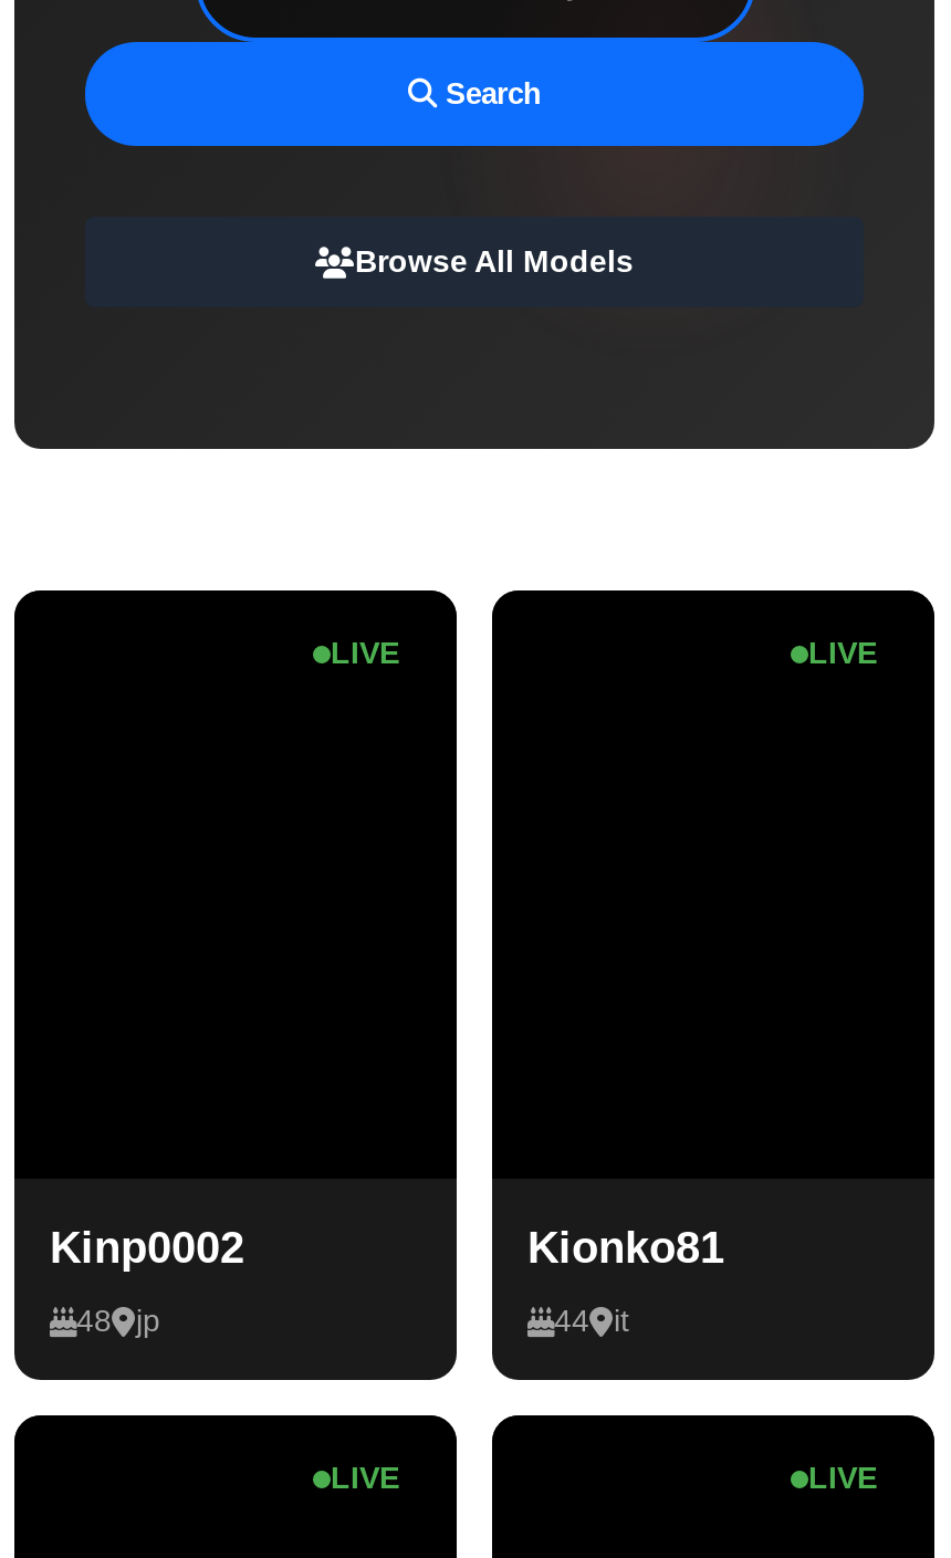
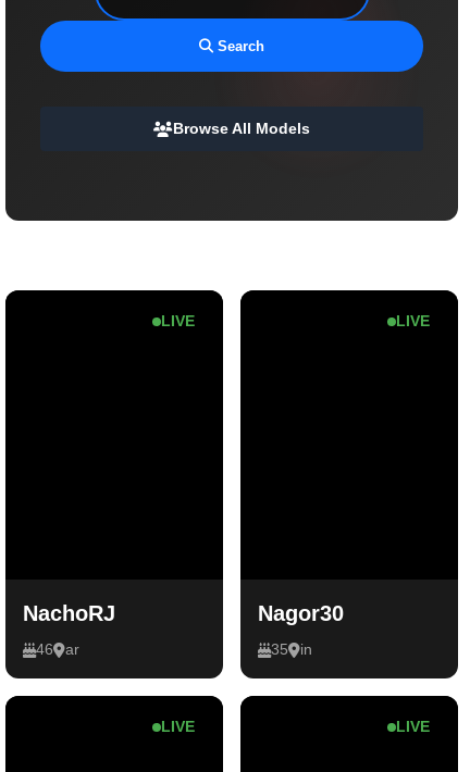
- Kinp0002
+ NachoRJ

- Kionko81
+ Nagor30

- 48
- jp
+ 46
+ ar

- 44
- it
+ 35
+ in
